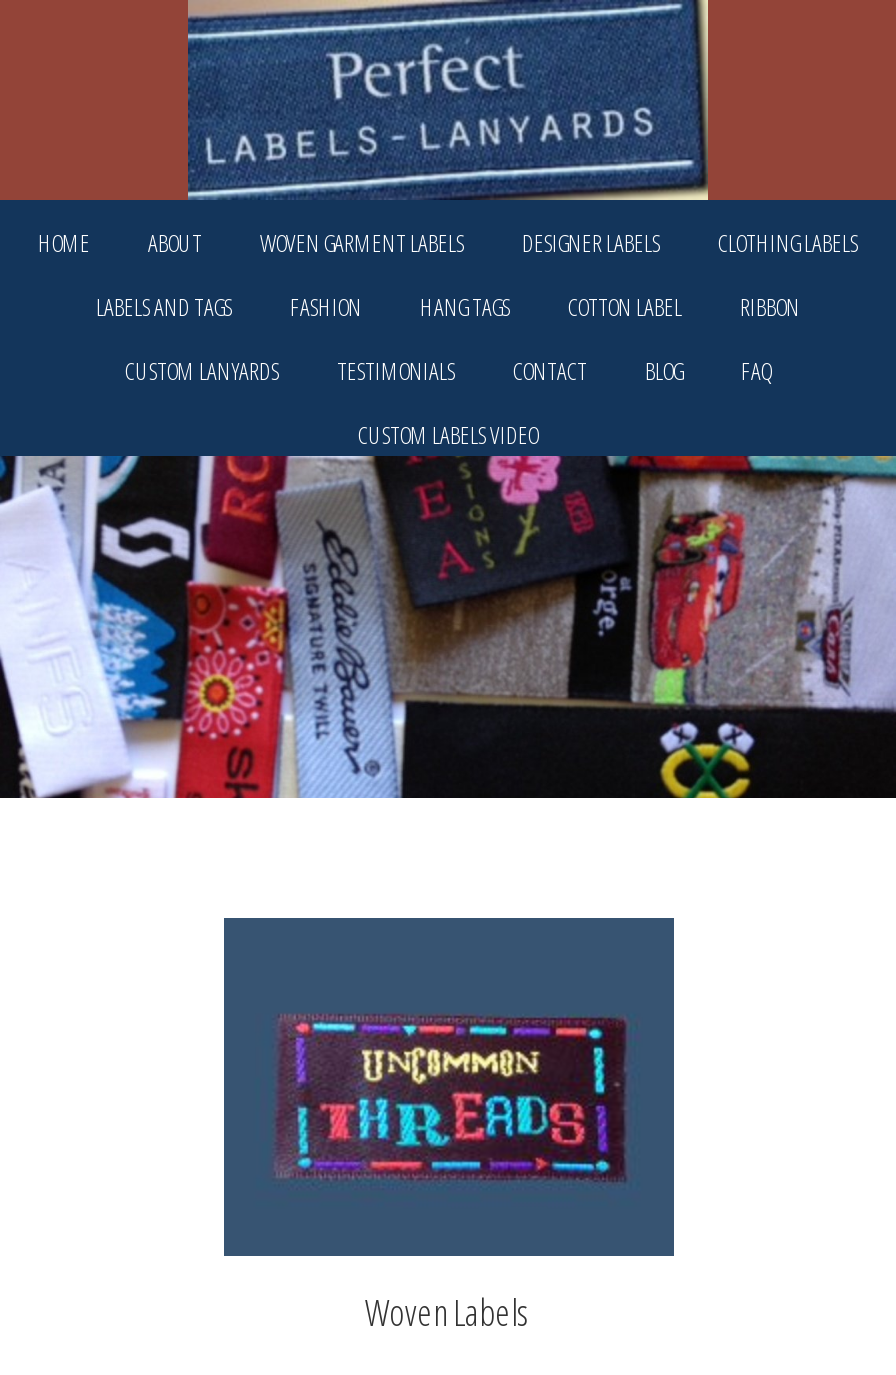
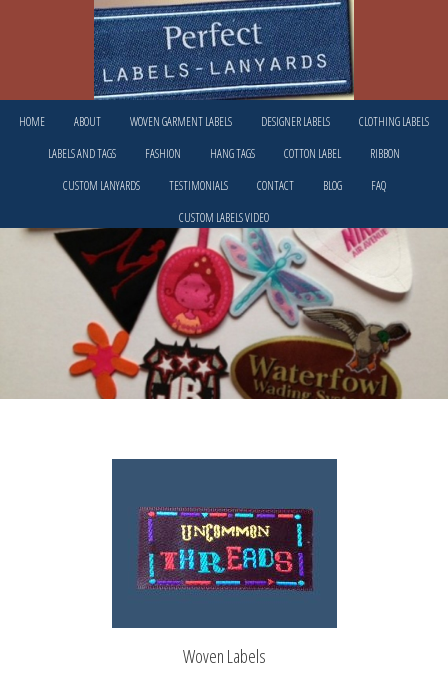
- [image]
+ [image]
